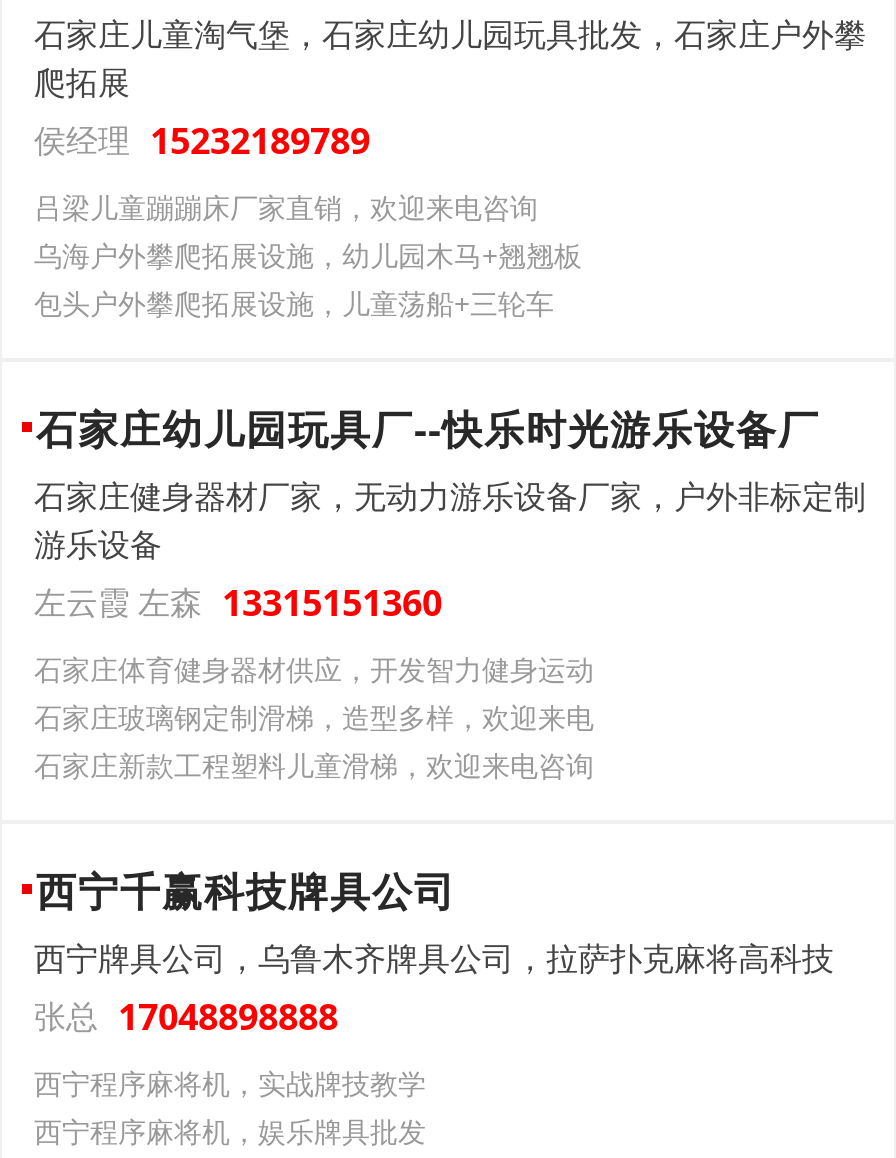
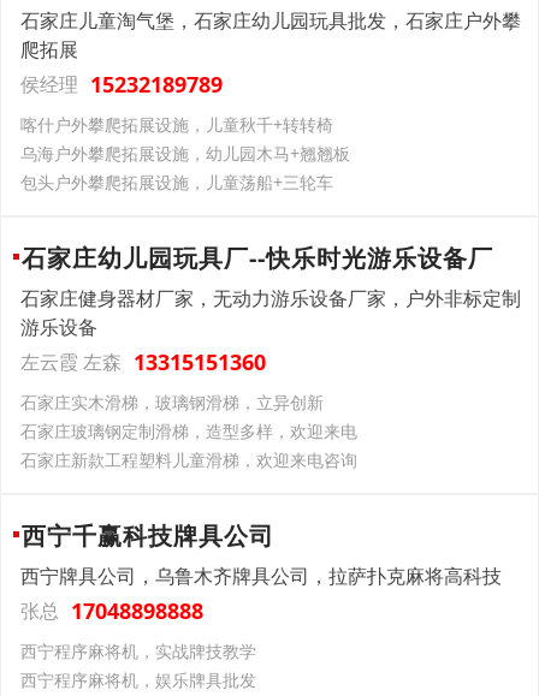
- 吕梁儿童蹦蹦床厂家直销，欢迎来电咨询
+ 喀什户外攀爬拓展设施，儿童秋千+转转椅

- 石家庄体育健身器材供应，开发智力健身运动
+ 石家庄实木滑梯，玻璃钢滑梯，立异创新
